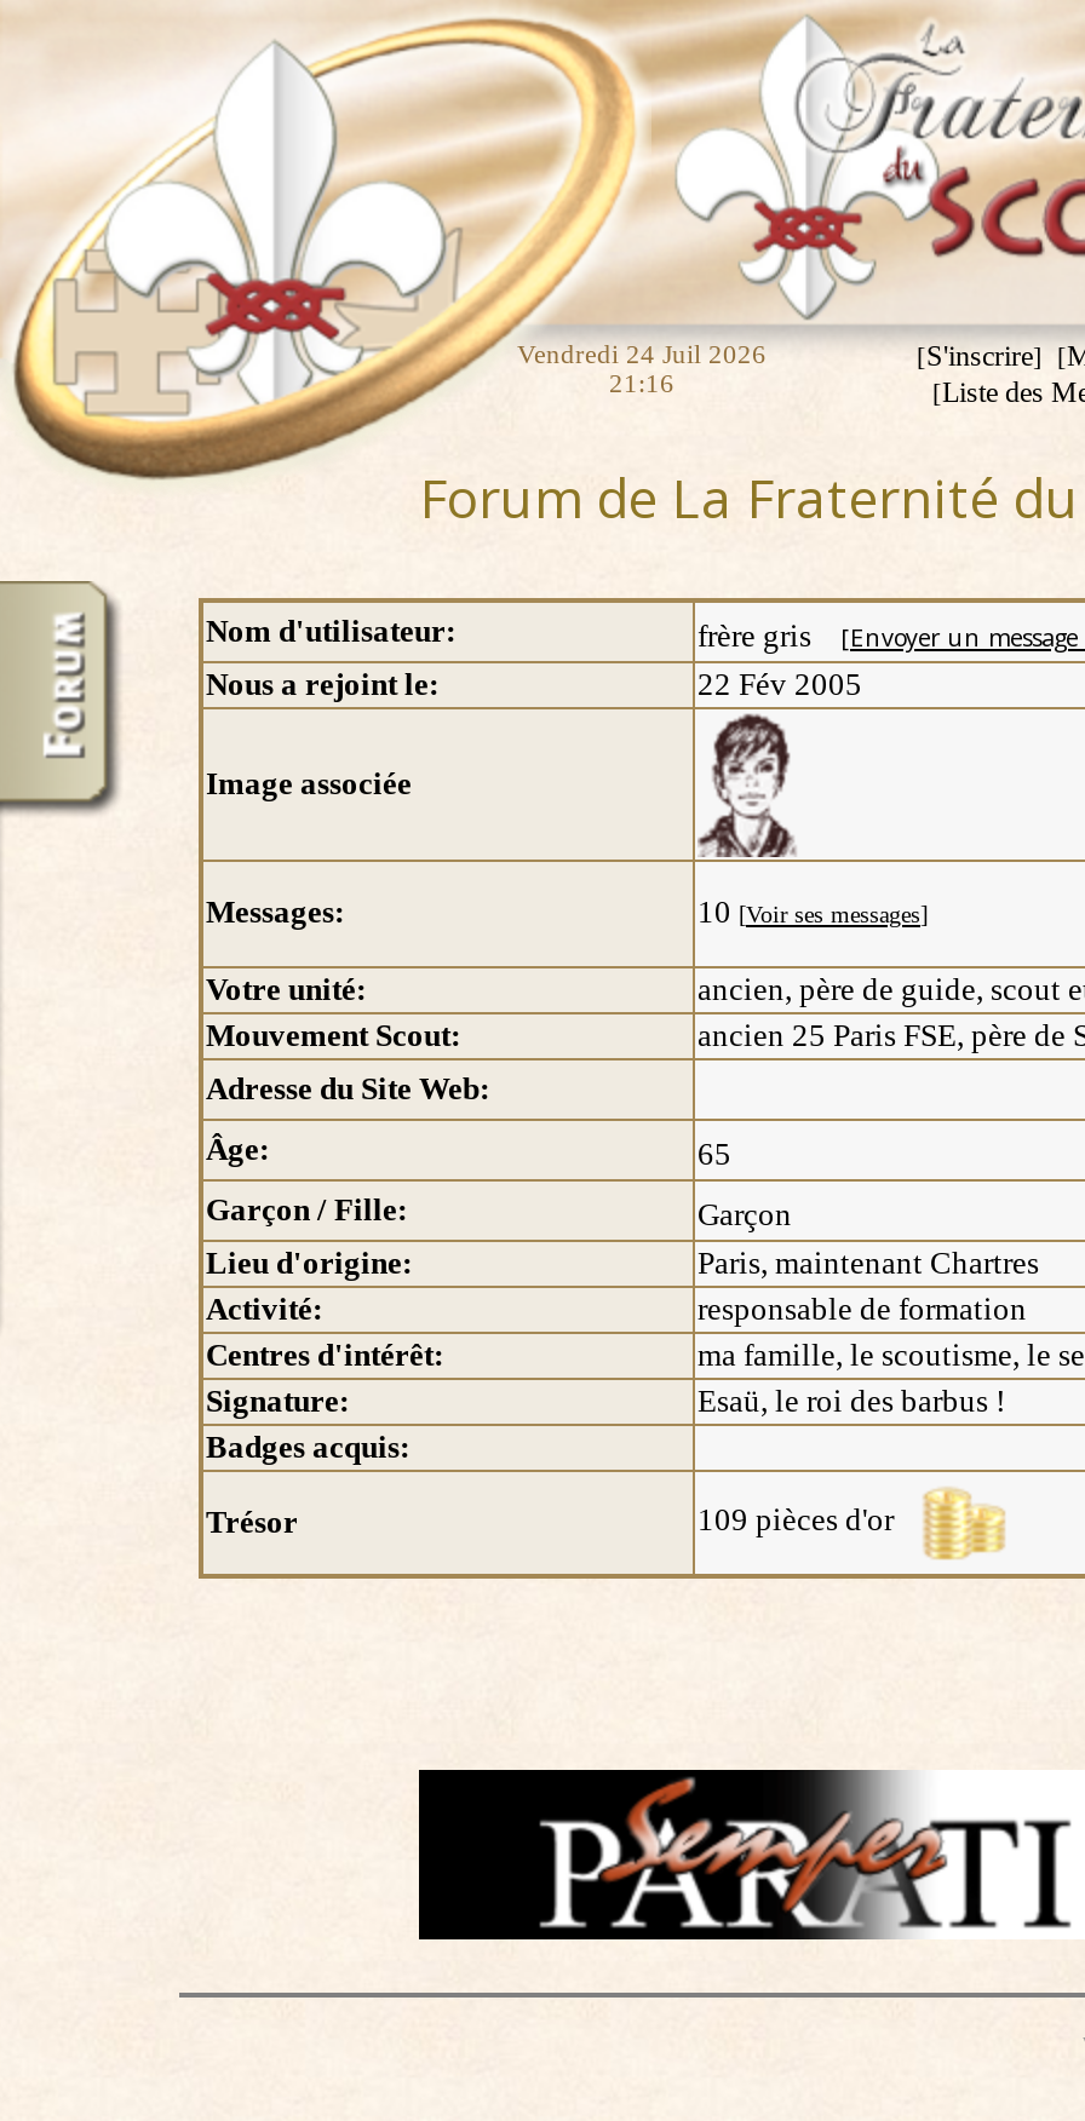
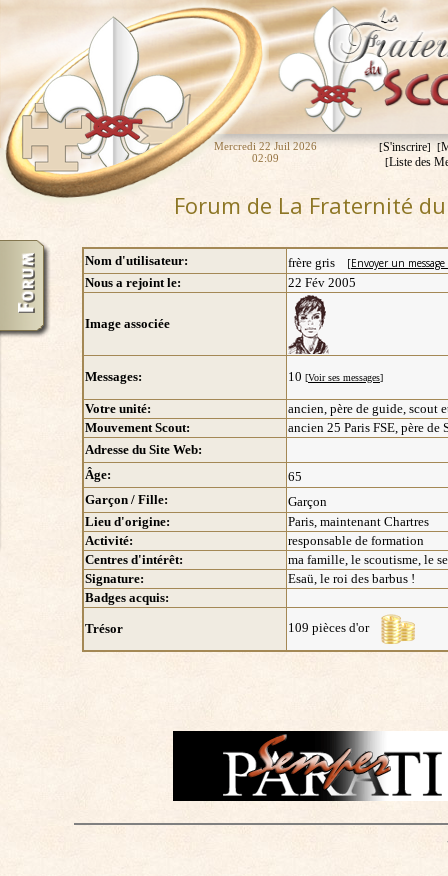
- Vendredi 24 Juil 2026
+ Mercredi 22 Juil 2026

- 21:16
+ 02:09
